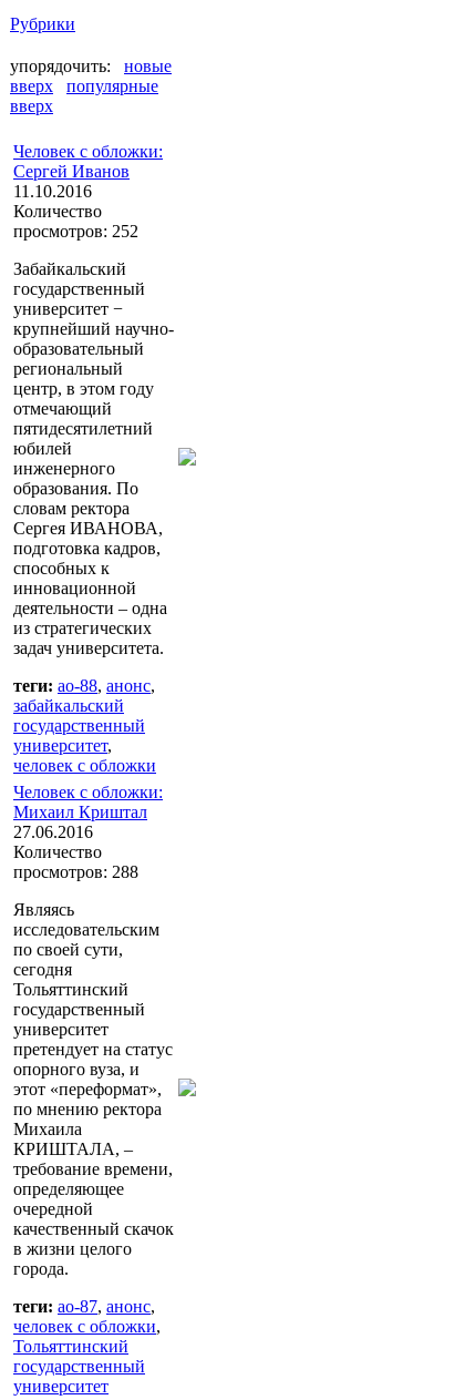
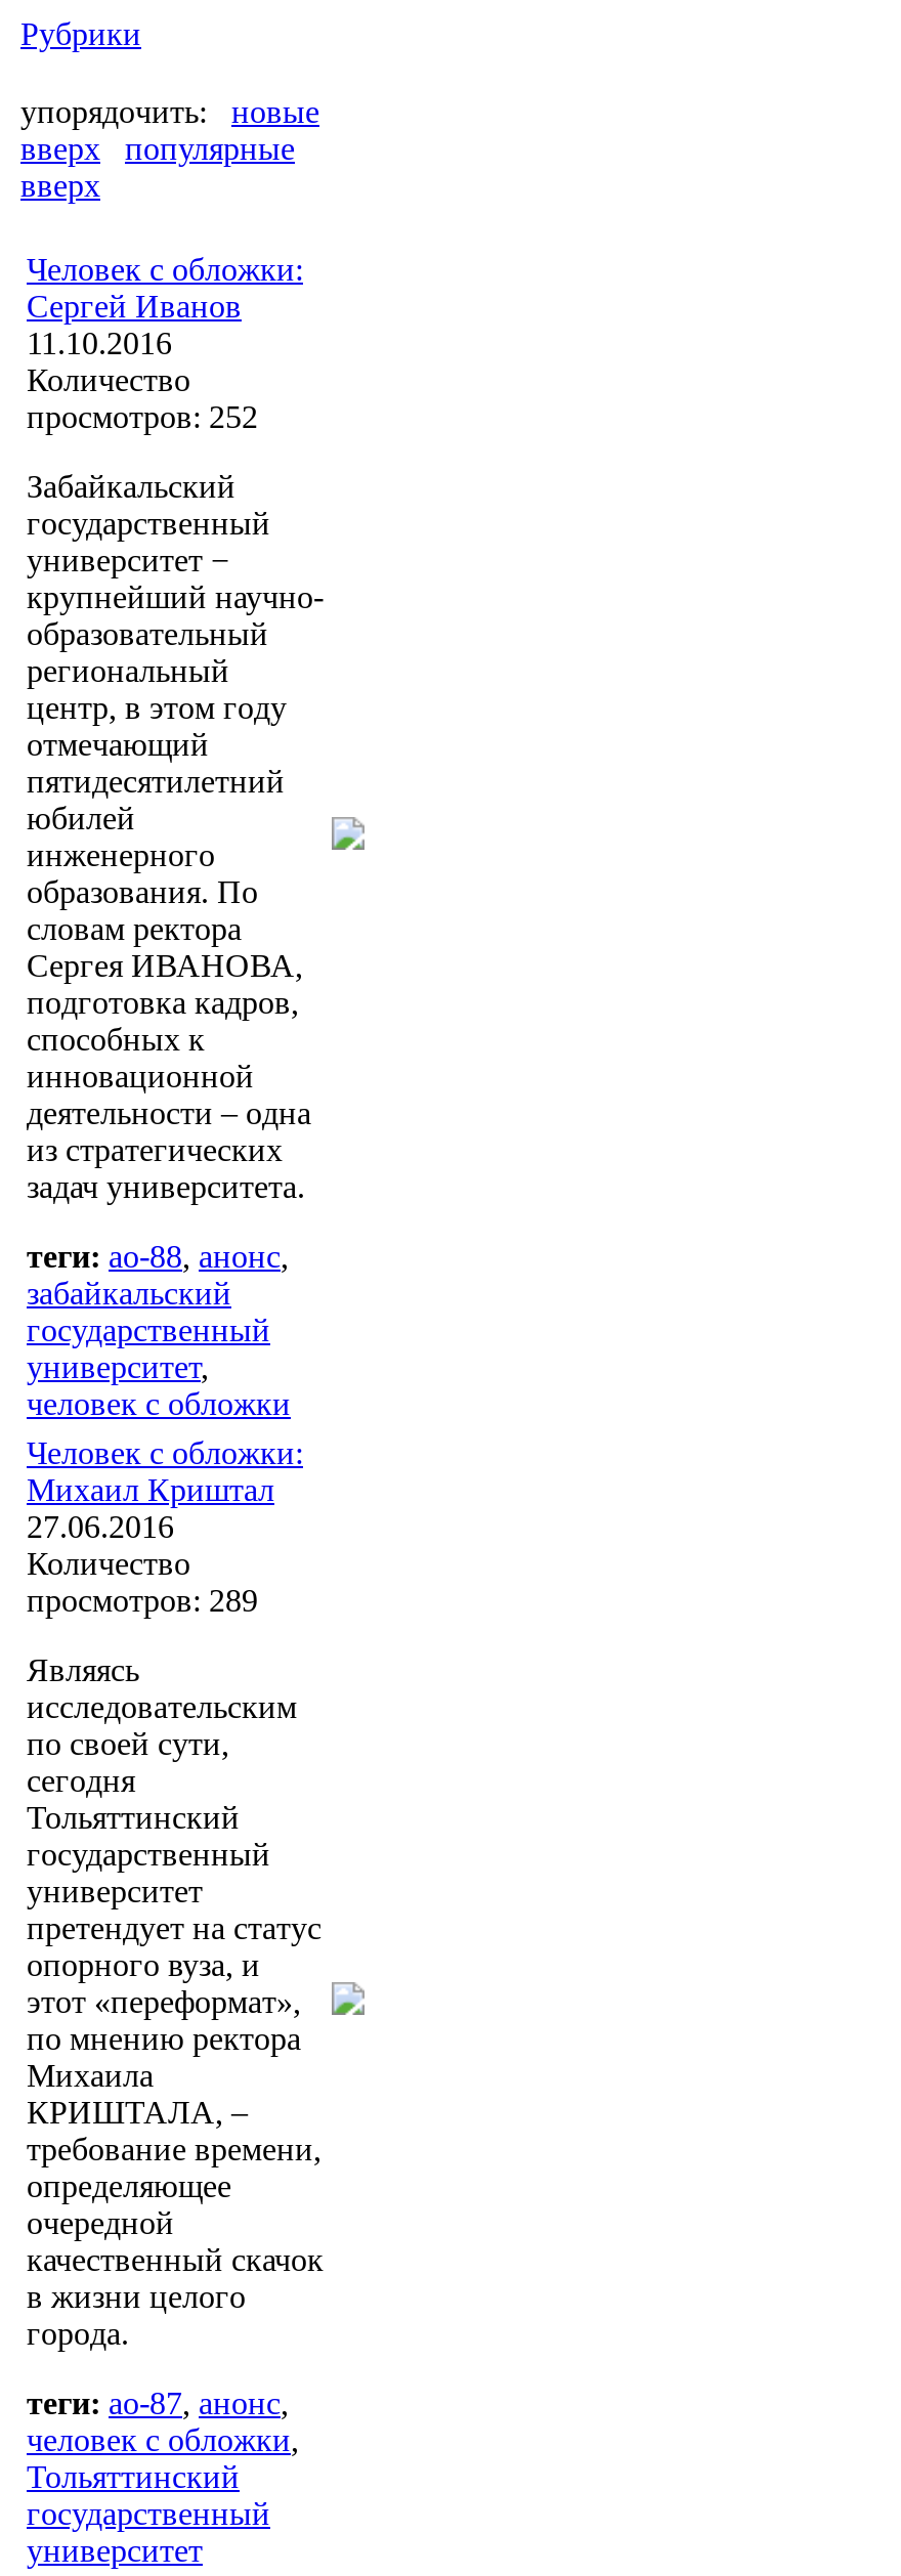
- просмотров: 288
+ просмотров: 289
